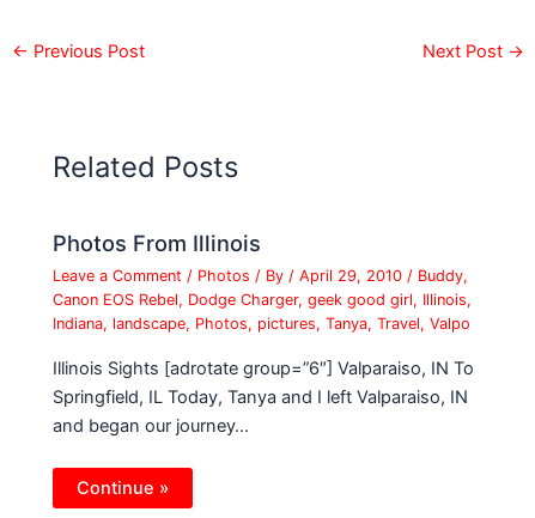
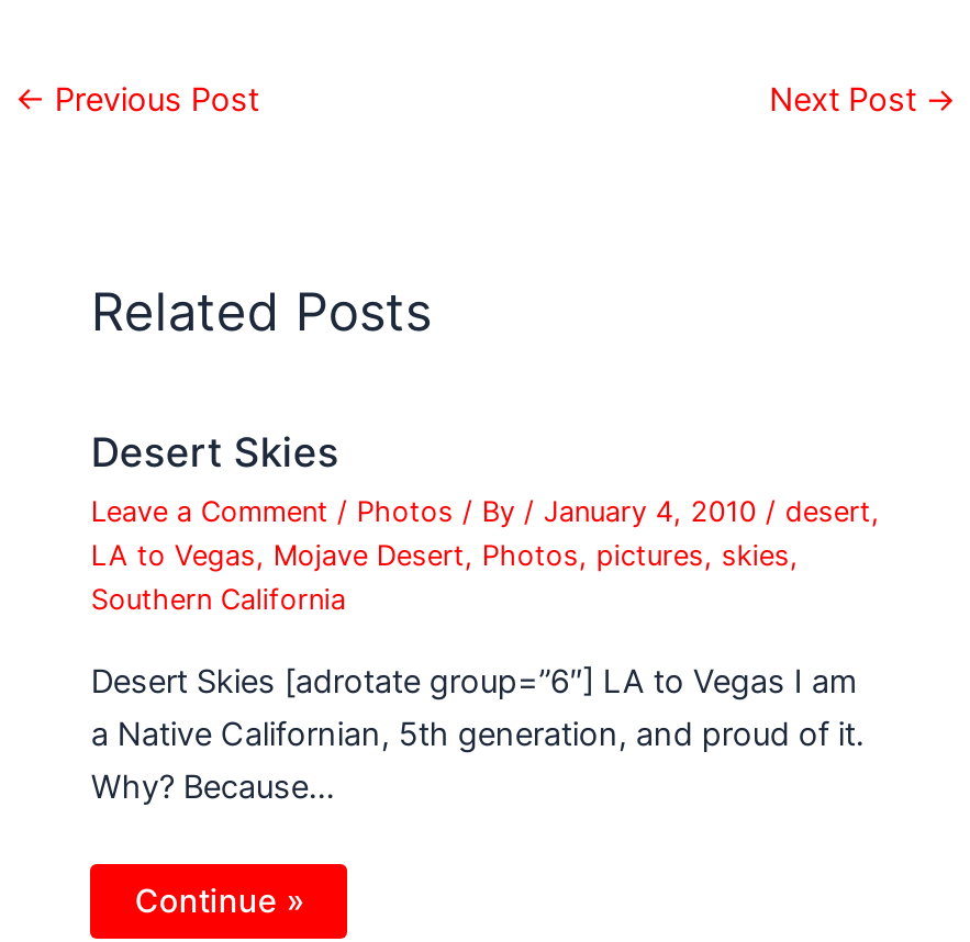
- Photos From Illinois
- Leave a Comment / Photos / By / April 29, 2010 / Buddy,
- Canon EOS Rebel, Dodge Charger, geek good girl, Illinois,
- Indiana, landscape, Photos, pictures, Tanya, Travel, Valpo
+ Desert Skies
+ Leave a Comment / Photos / By / January 4, 2010 / desert,
+ LA to Vegas, Mojave Desert, Photos, pictures, skies,
+ Southern California

- Illinois Sights [adrotate group=”6″] Valparaiso, IN To
- Springfield, IL Today, Tanya and I left Valparaiso, IN
- and began our journey…
+ Desert Skies [adrotate group=”6″] LA to Vegas I am
+ a Native Californian, 5th generation, and proud of it.
+ Why? Because…
